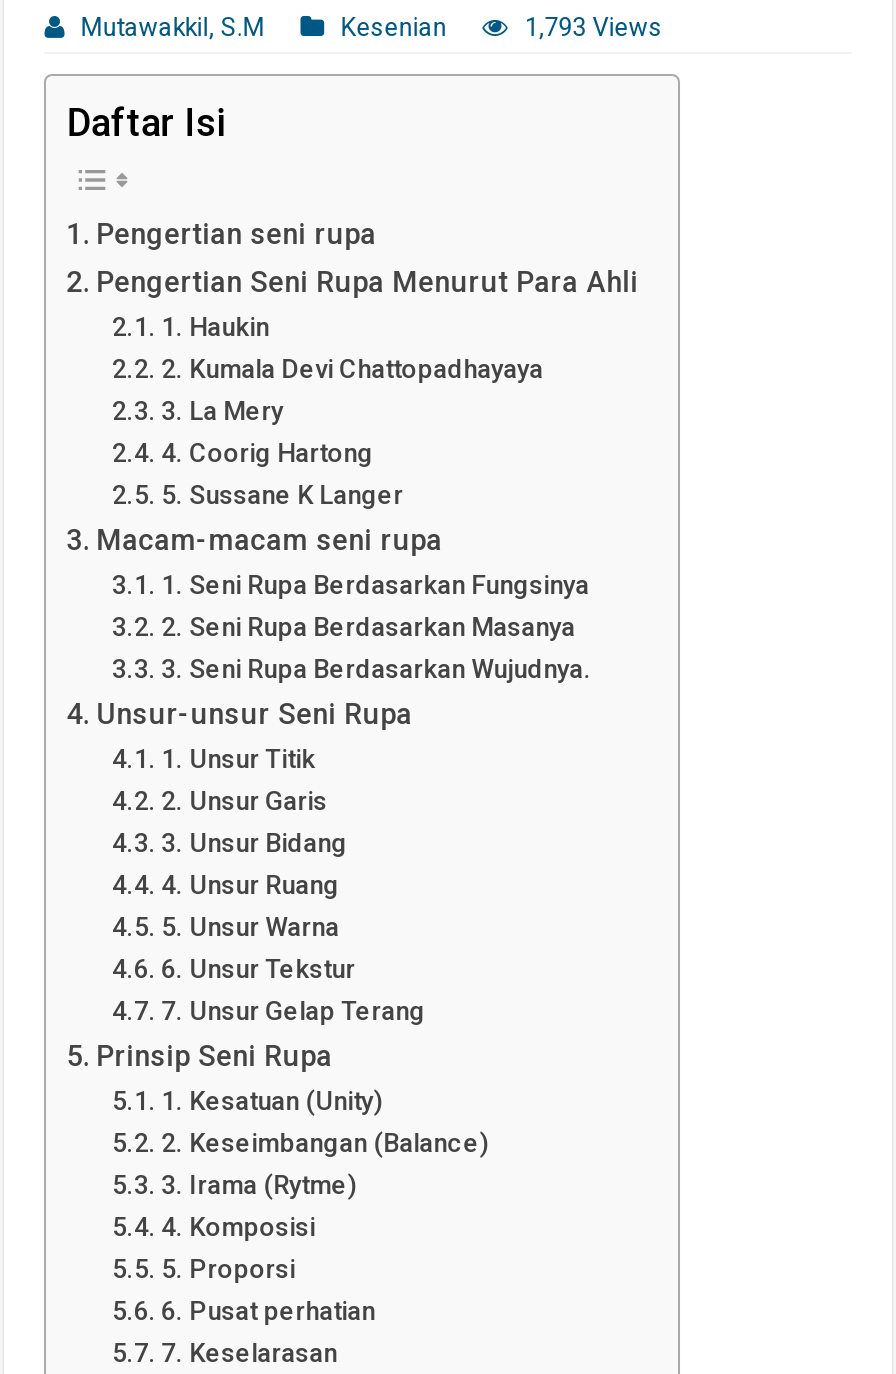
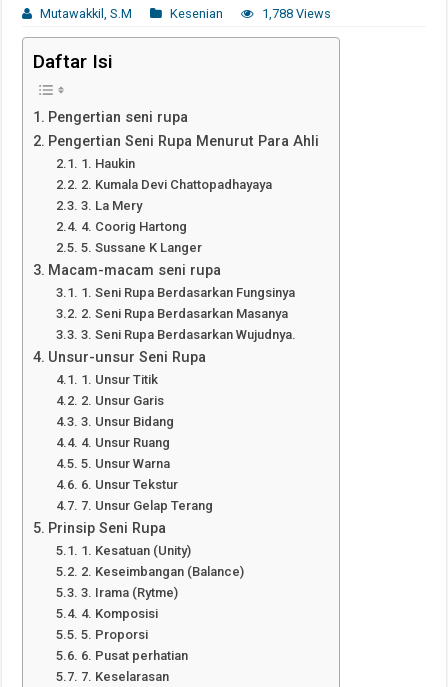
- 1,793 Views
+ 1,788 Views
